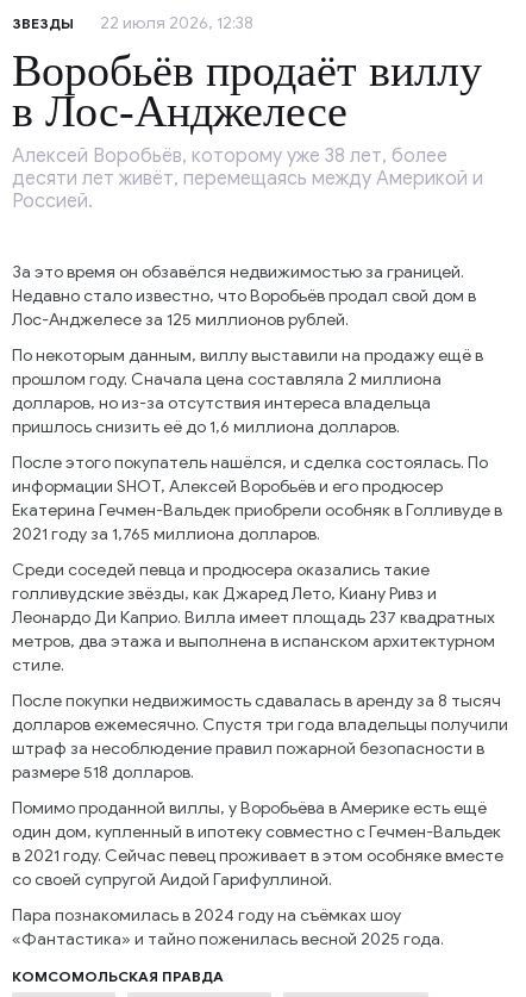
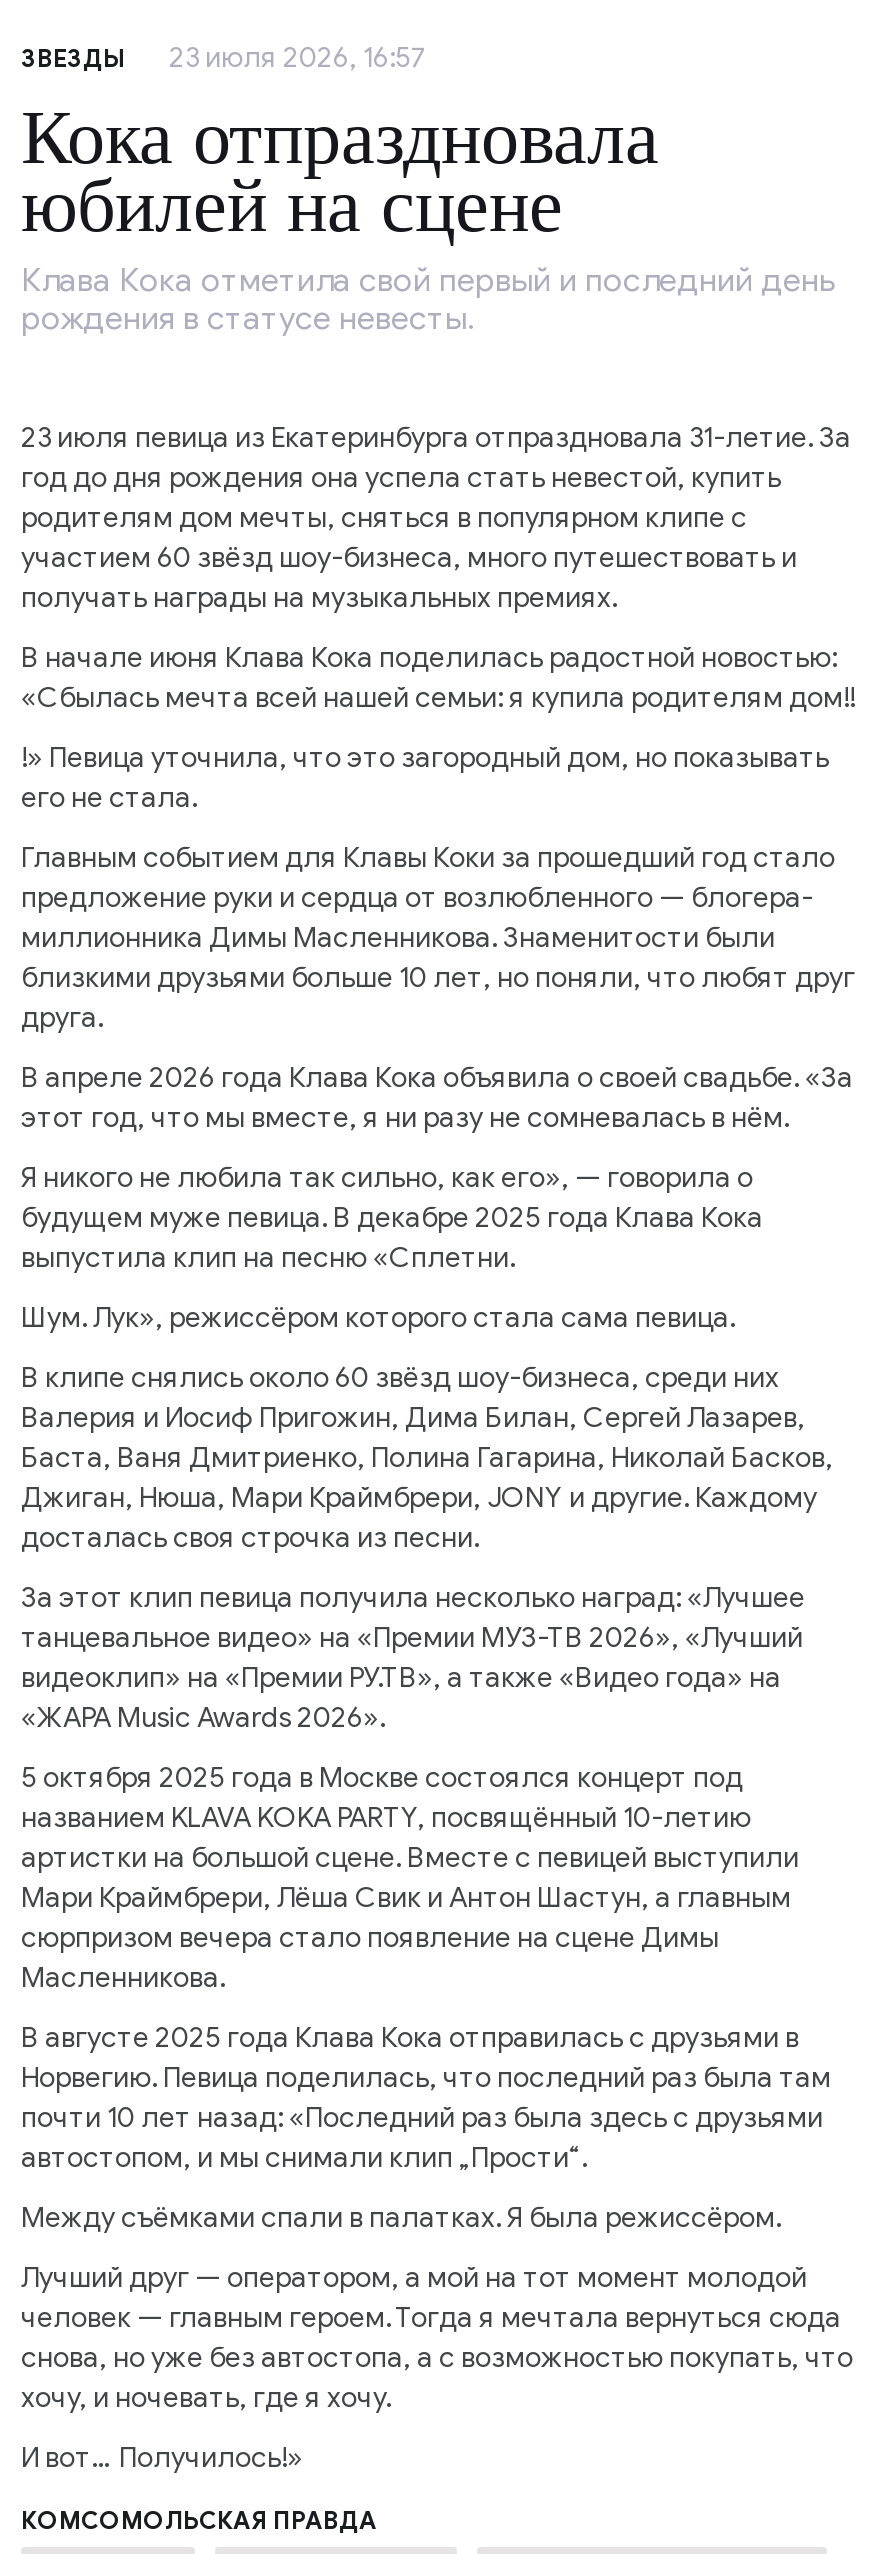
- 22 июля 2026, 12:38
- Воробьёв продаёт виллу
- в Лос-Анджелесе
- Алексей Воробьёв, которому уже 38 лет, более
- десяти лет живёт, перемещаясь между Америкой и
- Россией.
- За это время он обзавёлся недвижимостью за границей.
- Недавно стало известно, что Воробьёв продал свой дом в
- Лос-Анджелесе за 125 миллионов рублей.
- По некоторым данным, виллу выставили на продажу ещё в
- прошлом году. Сначала цена составляла 2 миллиона
- долларов, но из-за отсутствия интереса владельца
- пришлось снизить её до 1,6 миллиона долларов.
- После этого покупатель нашёлся, и сделка состоялась. По
- информации SHOT, Алексей Воробьёв и его продюсер
- Екатерина Гечмен-Вальдек приобрели особняк в Голливуде в
- 2021 году за 1,765 миллиона долларов.
- Среди соседей певца и продюсера оказались такие
- голливудские звёзды, как Джаред Лето, Киану Ривз и
- Леонардо Ди Каприо. Вилла имеет площадь 237 квадратных
- метров, два этажа и выполнена в испанском архитектурном
- стиле.
- После покупки недвижимость сдавалась в аренду за 8 тысяч
- долларов ежемесячно. Спустя три года владельцы получили
- штраф за несоблюдение правил пожарной безопасности в
- размере 518 долларов.
- Помимо проданной виллы, у Воробьёва в Америке есть ещё
- один дом, купленный в ипотеку совместно с Гечмен-Вальдек
- в 2021 году. Сейчас певец проживает в этом особняке вместе
- со своей супругой Аидой Гарифуллиной.
- Пара познакомилась в 2024 году на съёмках шоу
- «Фантастика» и тайно поженилась весной 2025 года.
+ 23 июля 2026, 16:57
+ Кока отпраздновала
+ юбилей на сцене
+ Клава Кока отметила свой первый и последний день
+ рождения в статусе невесты.
+ 23 июля певица из Екатеринбурга отпраздновала 31-летие. За
+ год до дня рождения она успела стать невестой, купить
+ родителям дом мечты, сняться в популярном клипе с
+ участием 60 звёзд шоу-бизнеса, много путешествовать и
+ получать награды на музыкальных премиях.
+ В начале июня Клава Кока поделилась радостной новостью:
+ «Сбылась мечта всей нашей семьи: я купила родителям дом!!
+ !» Певица уточнила, что это загородный дом, но показывать
+ его не стала.
+ Главным событием для Клавы Коки за прошедший год стало
+ предложение руки и сердца от возлюбленного — блогера-
+ миллионника Димы Масленникова. Знаменитости были
+ близкими друзьями больше 10 лет, но поняли, что любят друг
+ друга.
+ В апреле 2026 года Клава Кока объявила о своей свадьбе. «За
+ этот год, что мы вместе, я ни разу не сомневалась в нём.
+ Я никого не любила так сильно, как его», — говорила о
+ будущем муже певица. В декабре 2025 года Клава Кока
+ выпустила клип на песню «Сплетни.
+ Шум. Лук», режиссёром которого стала сама певица.
+ В клипе снялись около 60 звёзд шоу-бизнеса, среди них
+ Валерия и Иосиф Пригожин, Дима Билан, Сергей Лазарев,
+ Баста, Ваня Дмитриенко, Полина Гагарина, Николай Басков,
+ Джиган, Нюша, Мари Краймбрери, JONY и другие. Каждому
+ досталась своя строчка из песни.
+ За этот клип певица получила несколько наград: «Лучшее
+ танцевальное видео» на «Премии МУЗ-ТВ 2026», «Лучший
+ видеоклип» на «Премии РУ.ТВ», а также «Видео года» на
+ «ЖАРА Music Awards 2026».
+ 5 октября 2025 года в Москве состоялся концерт под
+ названием KLAVA KOKA PARTY, посвящённый 10-летию
+ артистки на большой сцене. Вместе с певицей выступили
+ Мари Краймбрери, Лёша Свик и Антон Шастун, а главным
+ сюрпризом вечера стало появление на сцене Димы
+ Масленникова.
+ В августе 2025 года Клава Кока отправилась с друзьями в
+ Норвегию. Певица поделилась, что последний раз была там
+ почти 10 лет назад: «Последний раз была здесь с друзьями
+ автостопом, и мы снимали клип „Прости“.
+ Между съёмками спали в палатках. Я была режиссёром.
+ Лучший друг — оператором, а мой на тот момент молодой
+ человек — главным героем. Тогда я мечтала вернуться сюда
+ снова, но уже без автостопа, а с возможностью покупать, что
+ хочу, и ночевать, где я хочу.
+ И вот… Получилось!»
